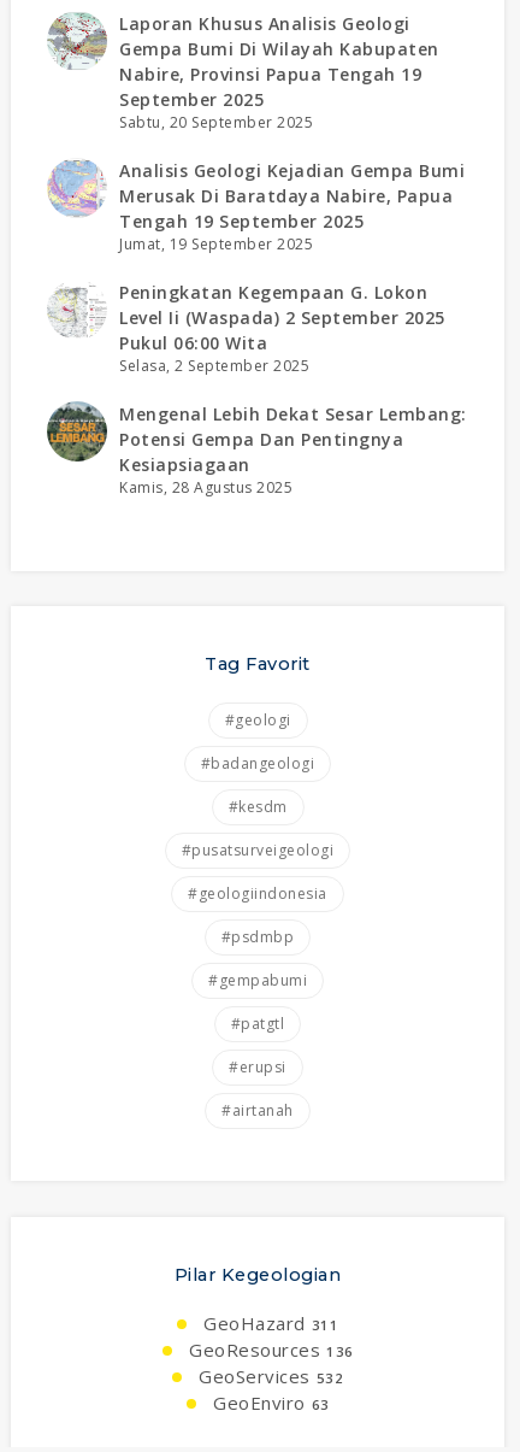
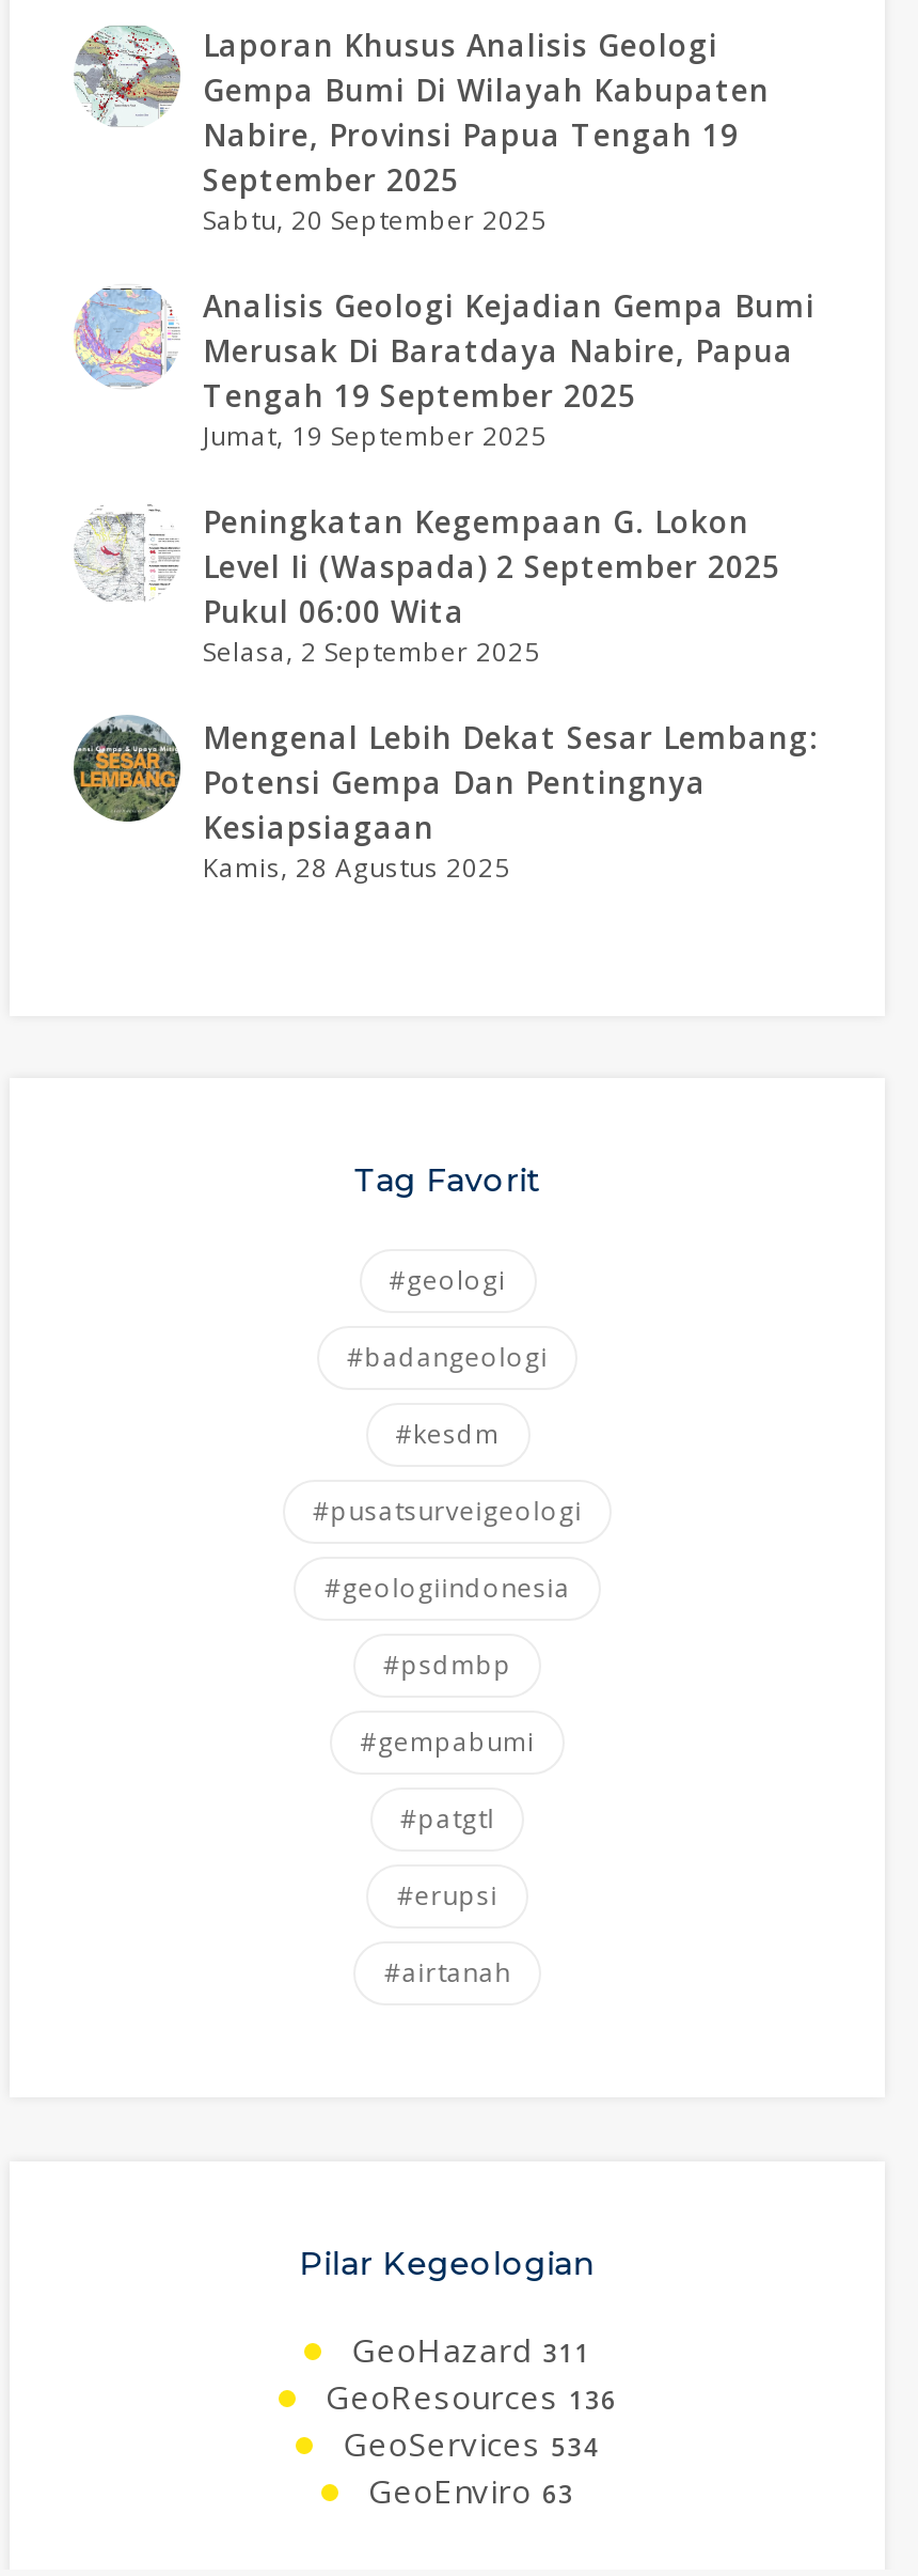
- GeoServices 532
+ GeoServices 534
